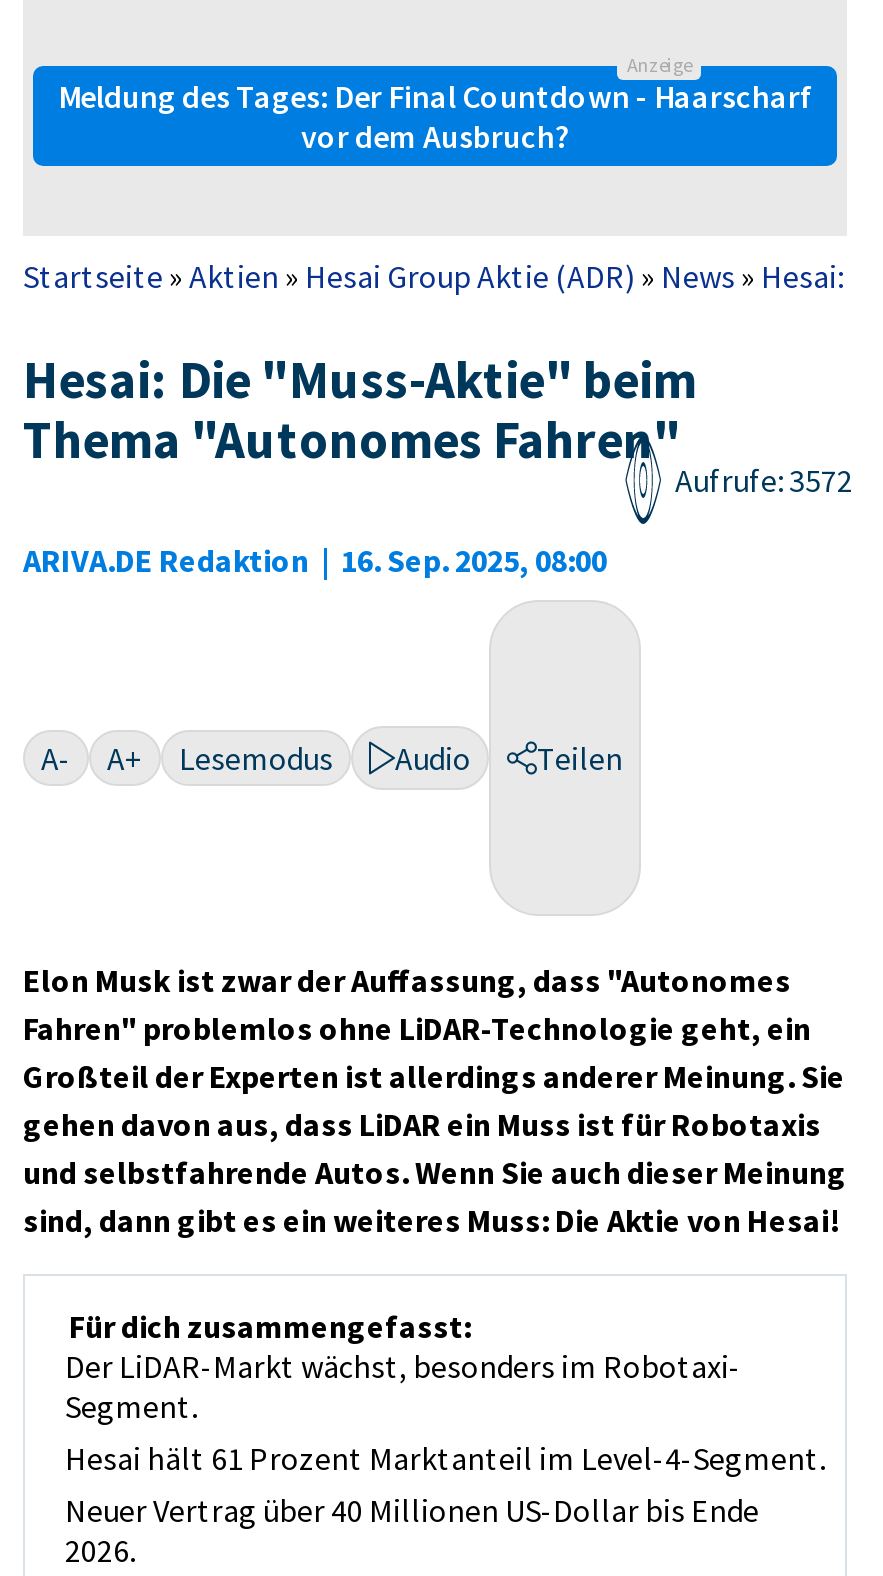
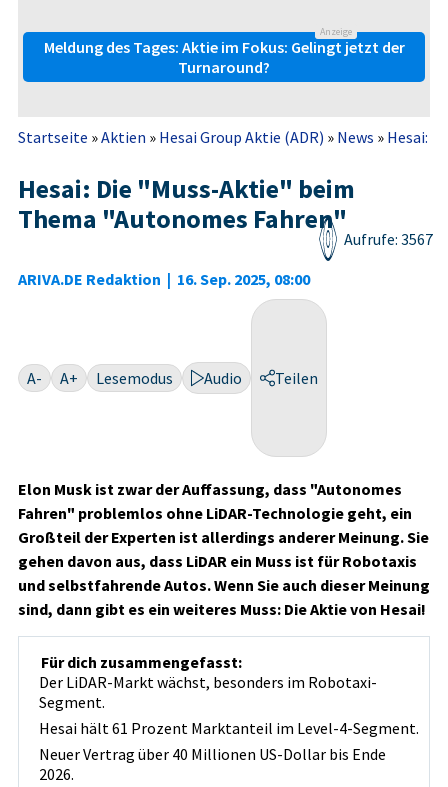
- Meldung des Tages: Der Final Countdown - Haarscharf
- vor dem Ausbruch?
+ Meldung des Tages: Aktie im Fokus: Gelingt jetzt der
+ Turnaround?

- Aufrufe: 3572
+ Aufrufe: 3567
